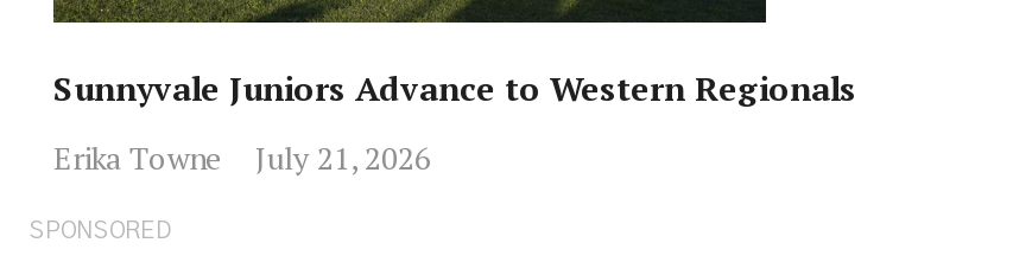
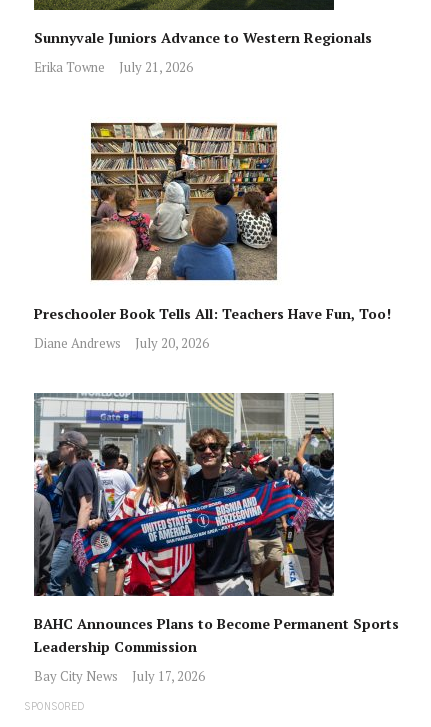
+ [image]
+ BAHC Announces Plans to Become Permanent Sports
+ Leadership Commission
+ Bay City News
+ July 17, 2026

+ [image]
+ Preschooler Book Tells All: Teachers Have Fun, Too!
+ Diane Andrews
+ July 20, 2026
